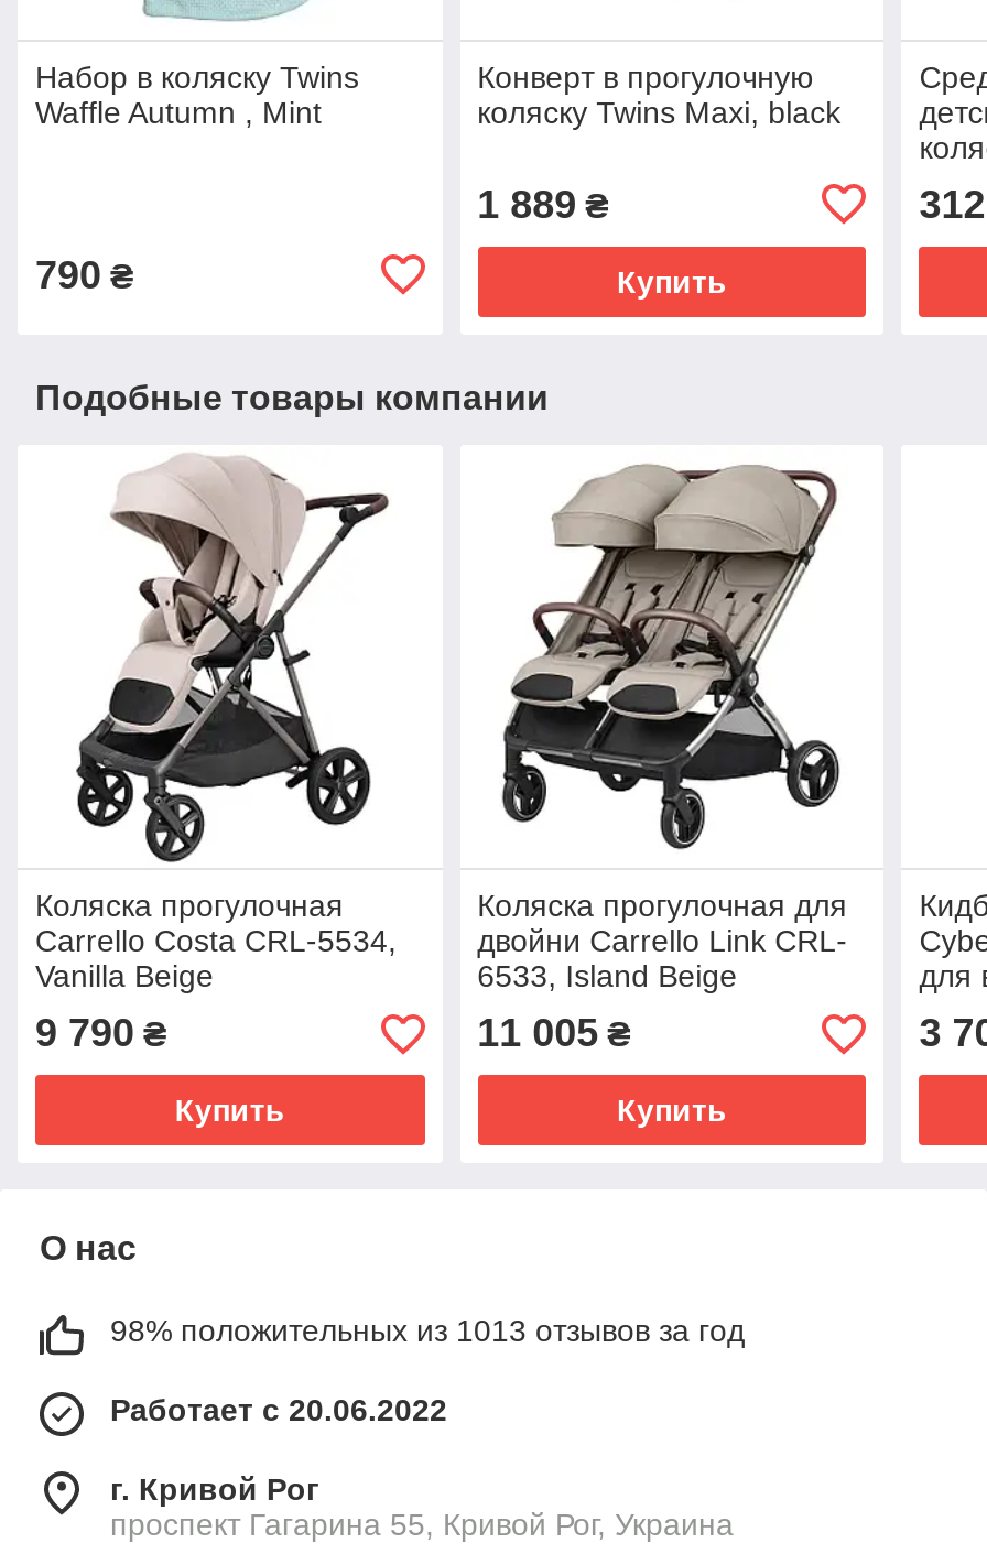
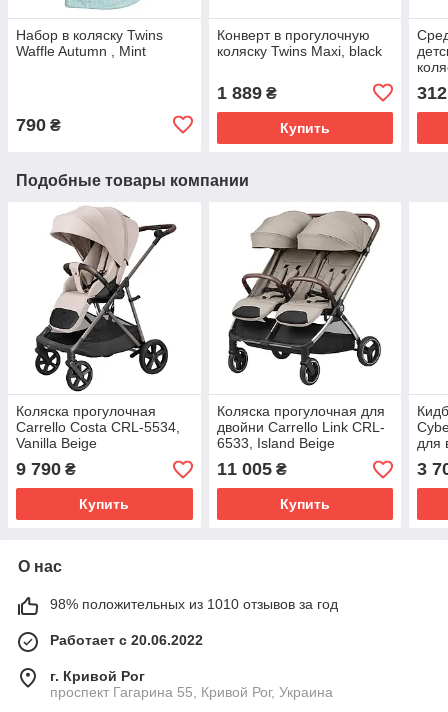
- 98% положительных из 1013 отзывов за год
+ 98% положительных из 1010 отзывов за год
